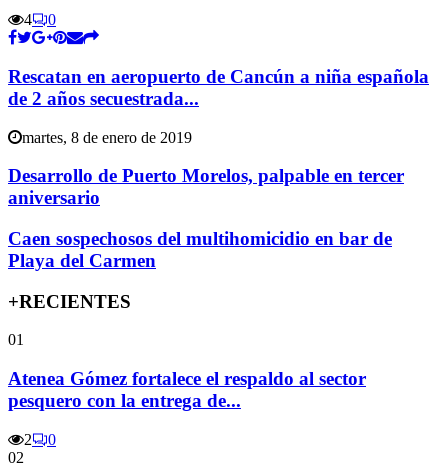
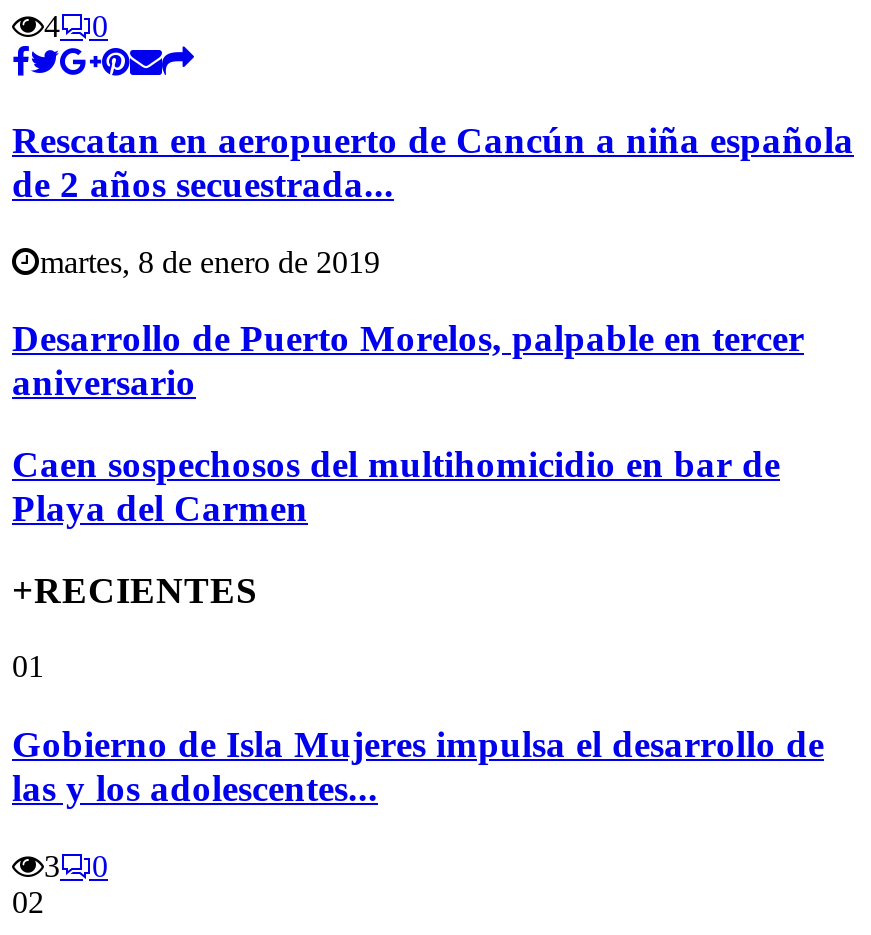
- Atenea Gómez fortalece el respaldo al sector
- pesquero con la entrega de...
+ Gobierno de Isla Mujeres impulsa el desarrollo de
+ las y los adolescentes...

- 2
+ 3
